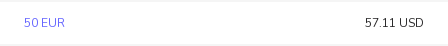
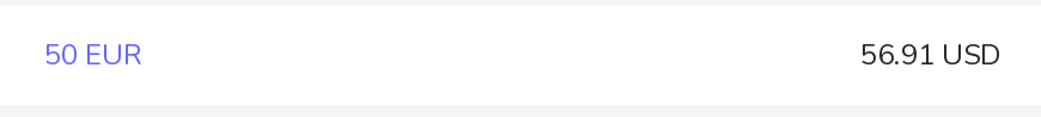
- 57.11 USD
+ 56.91 USD
